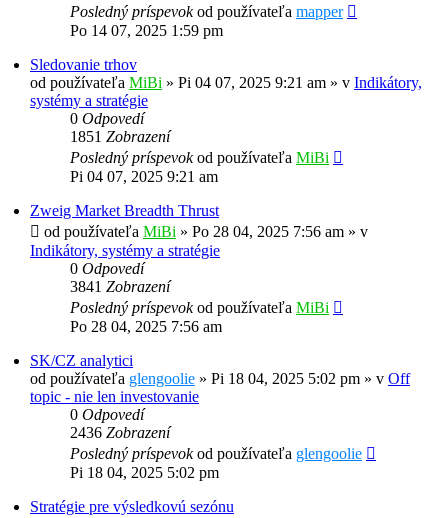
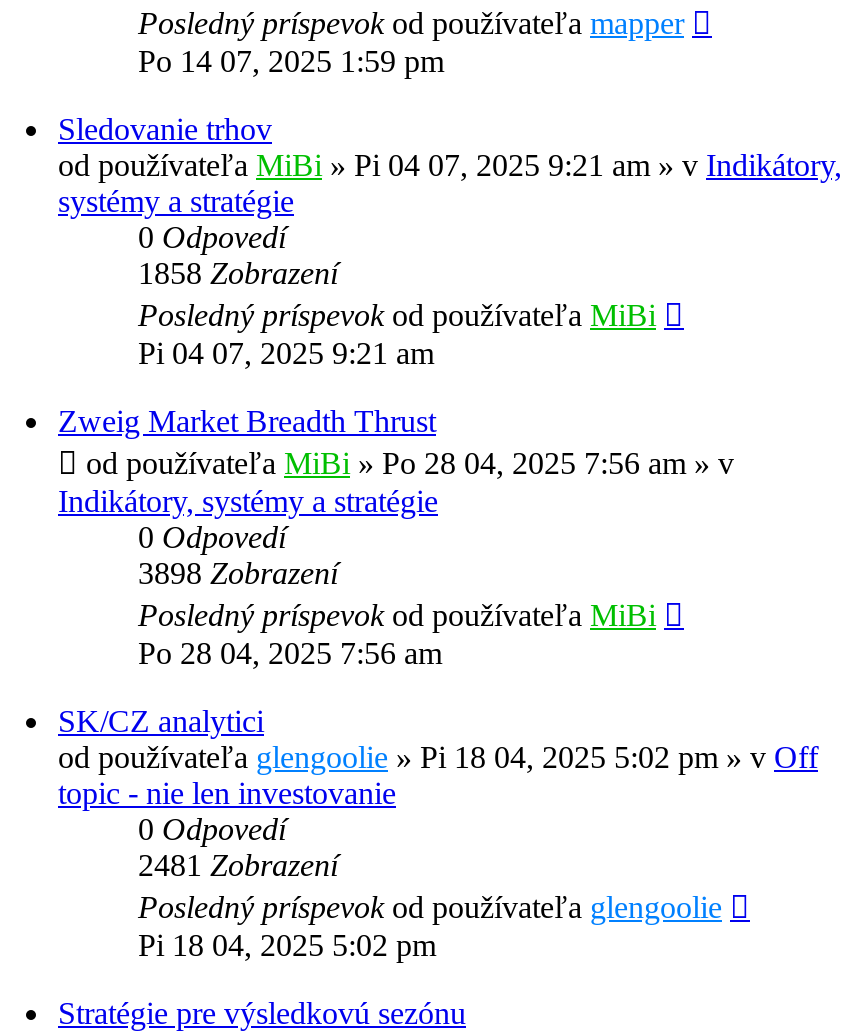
- 1851Zobrazení
+ 1858Zobrazení

- 3841Zobrazení
+ 3898Zobrazení

- 2436Zobrazení
+ 2481Zobrazení
